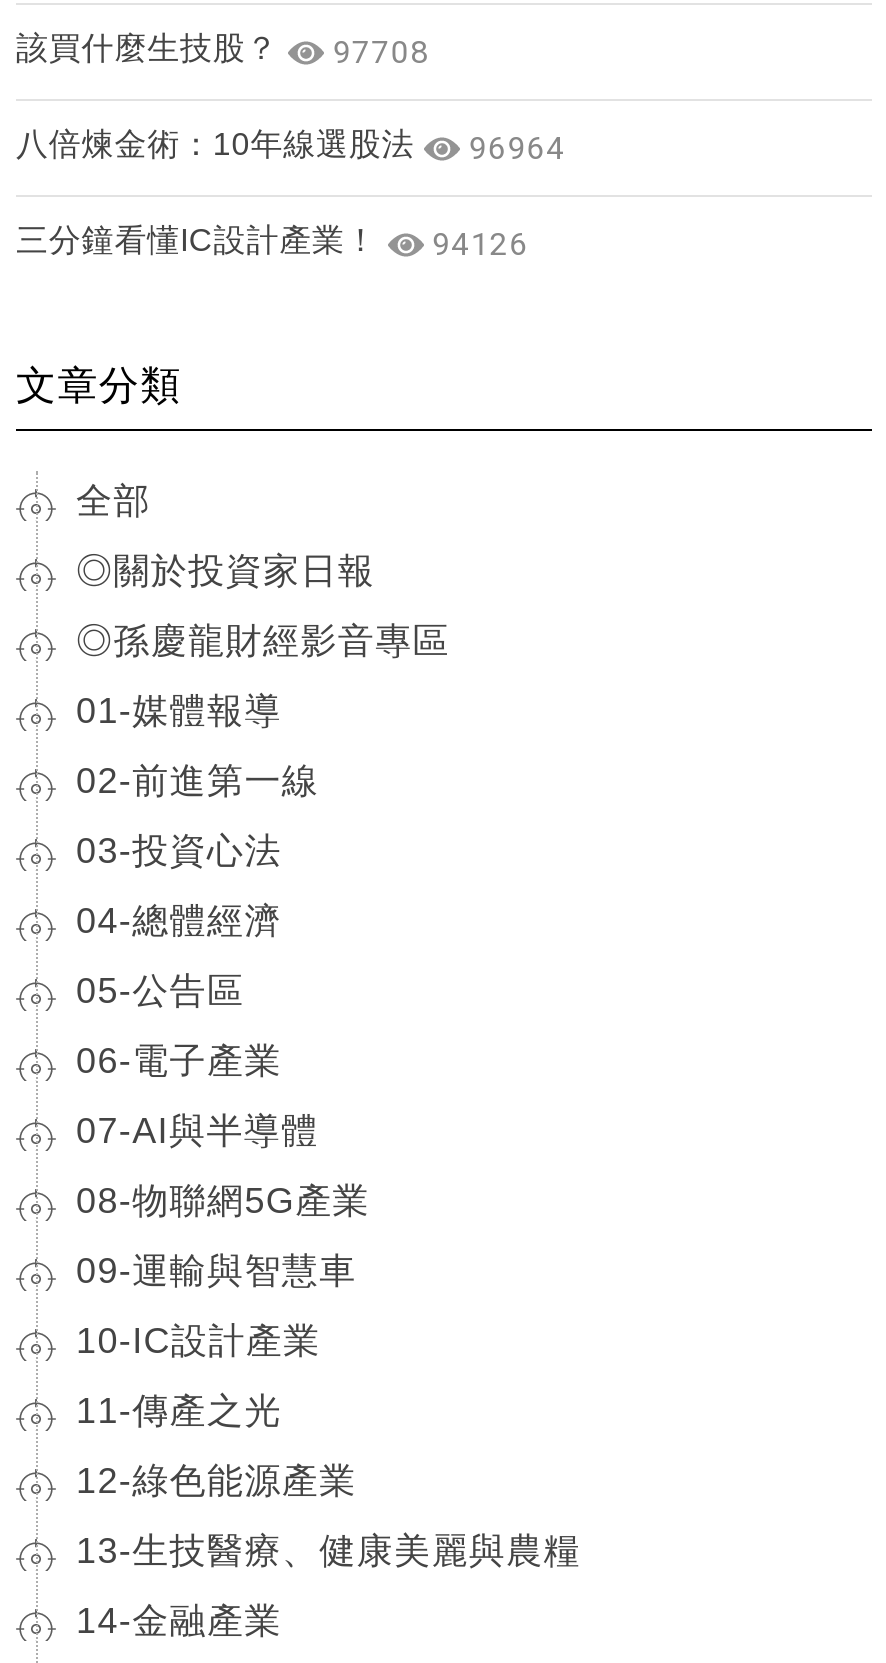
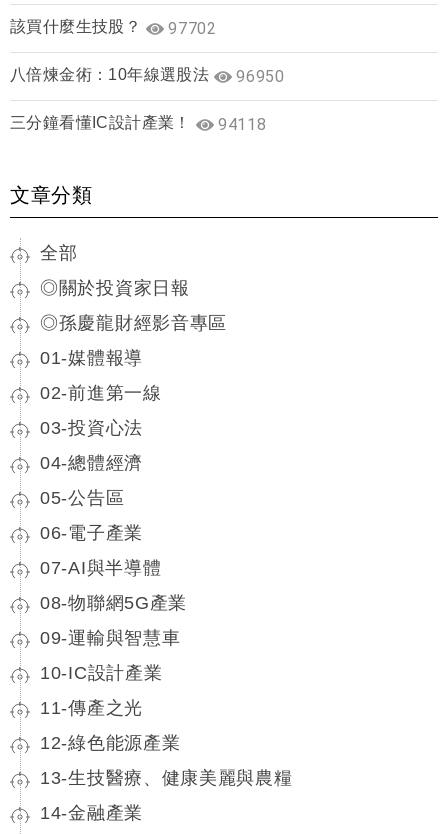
- 該買什麼生技股？ 97708
+ 該買什麼生技股？ 97702

- 八倍煉金術：10年線選股法 96964
+ 八倍煉金術：10年線選股法 96950

- 三分鐘看懂IC設計產業！ 94126
+ 三分鐘看懂IC設計產業！ 94118
